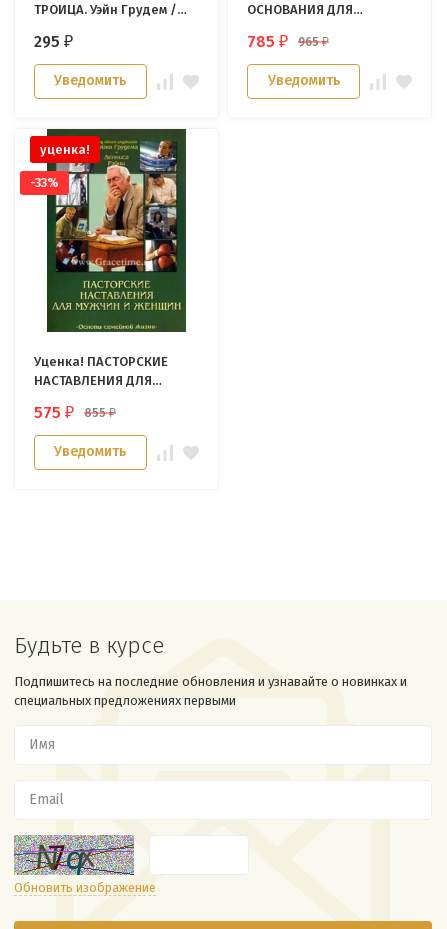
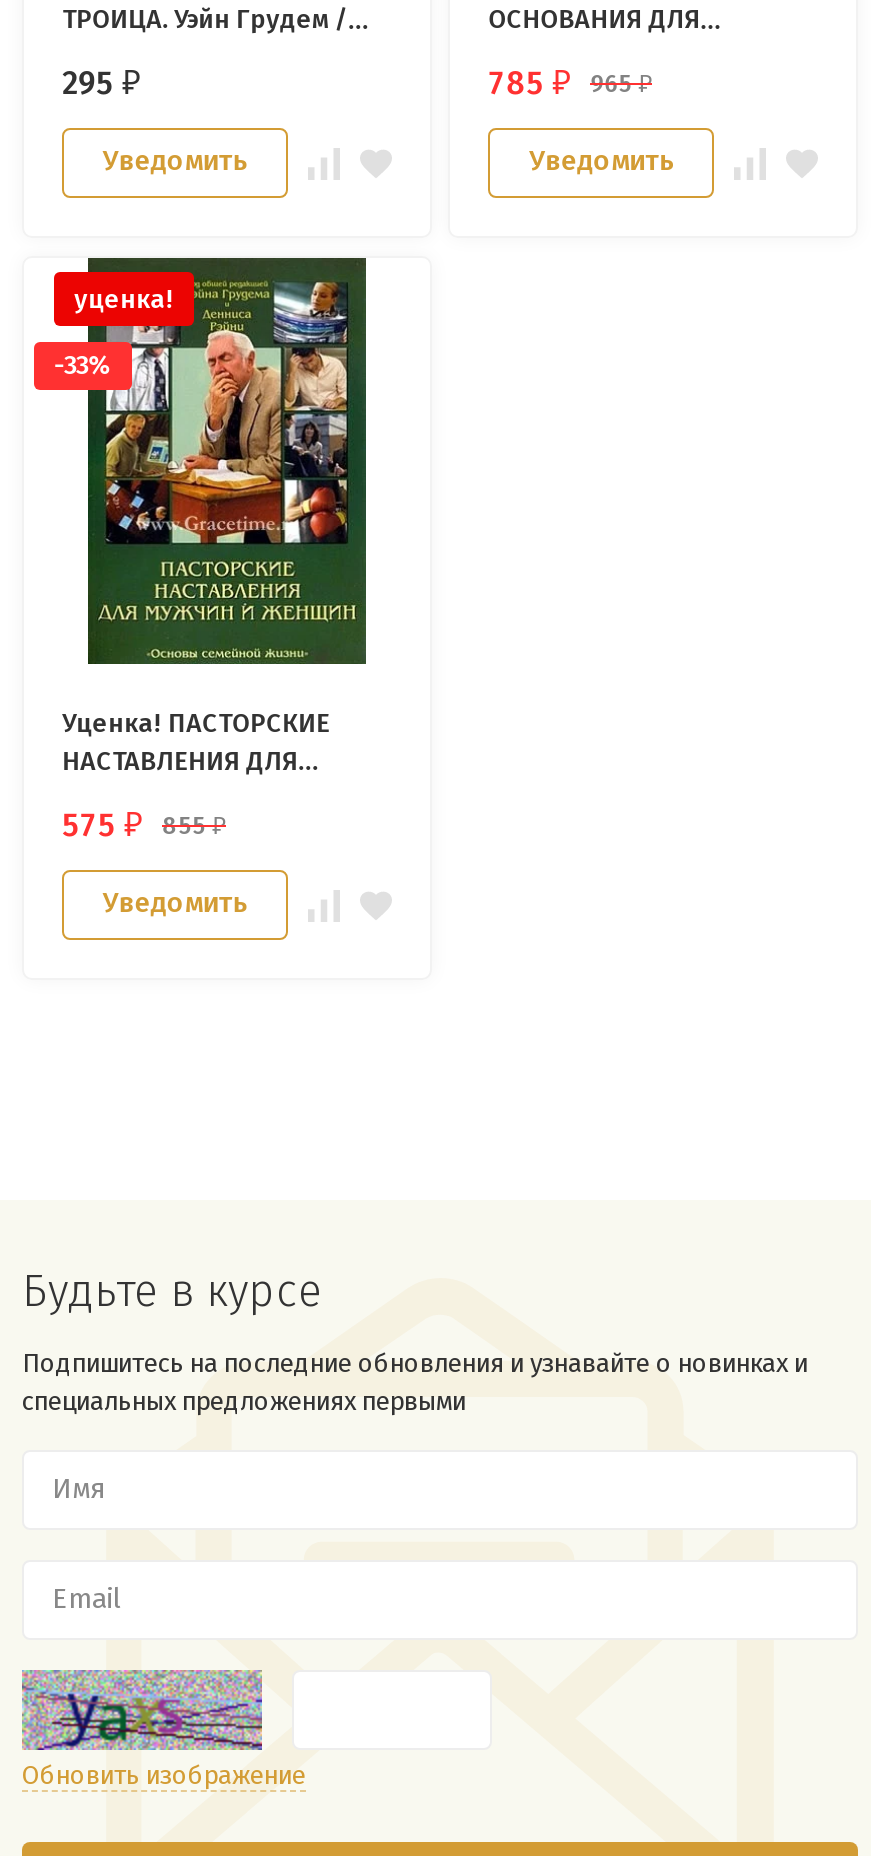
- [image]
+ [image]
